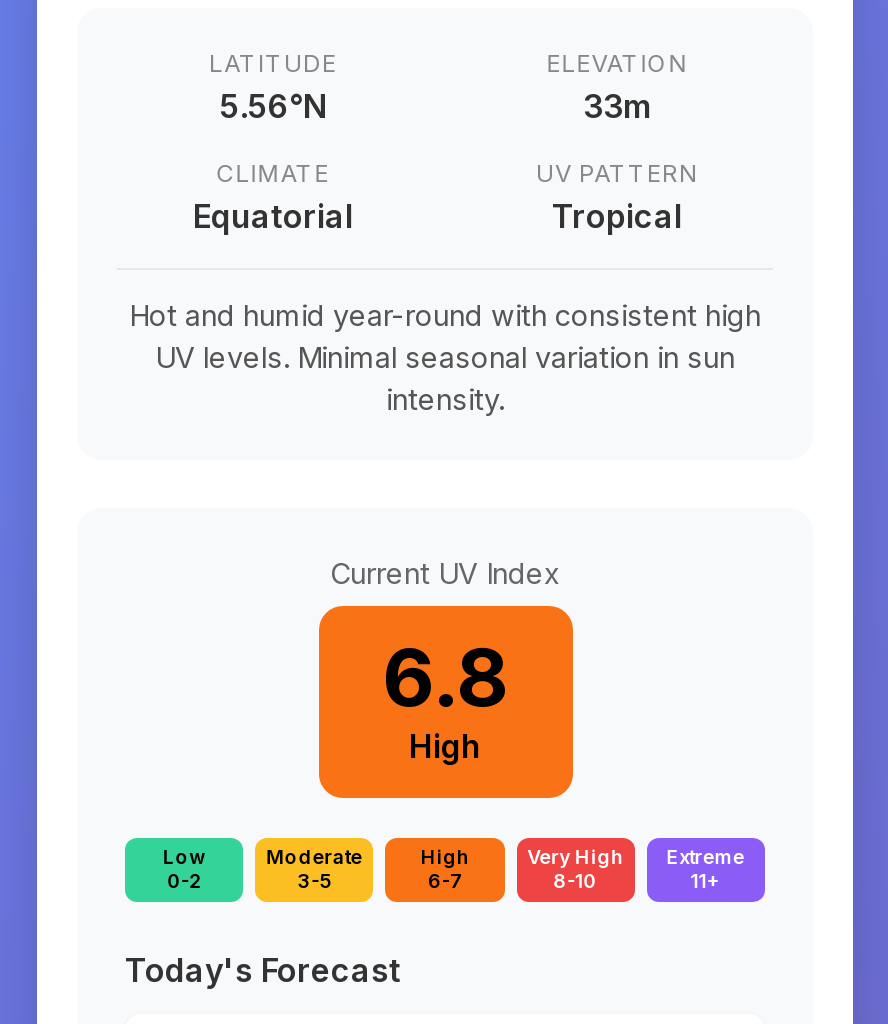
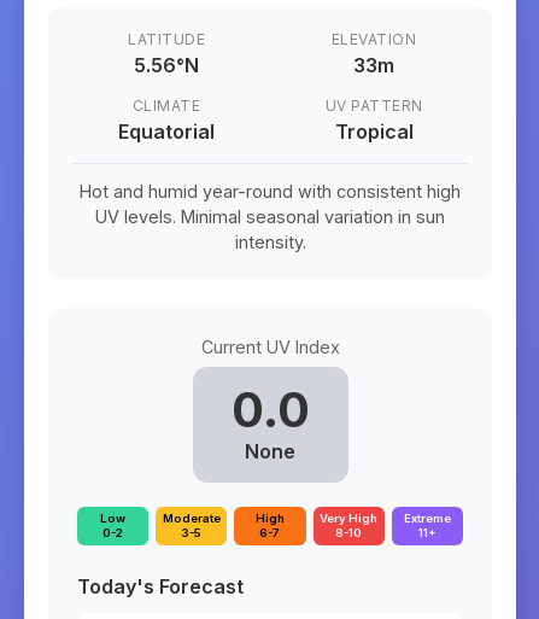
- 6.8
- High
+ 0.0
+ None
